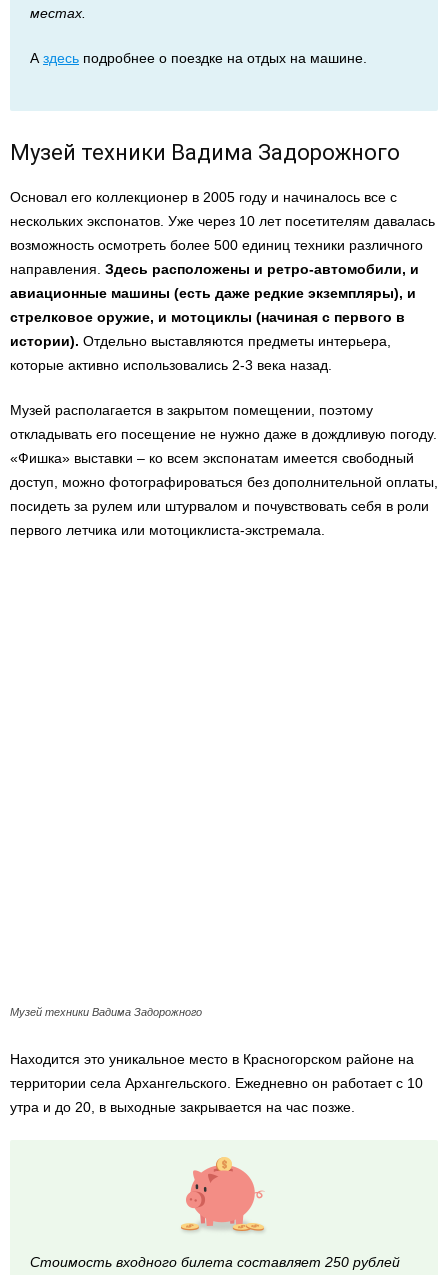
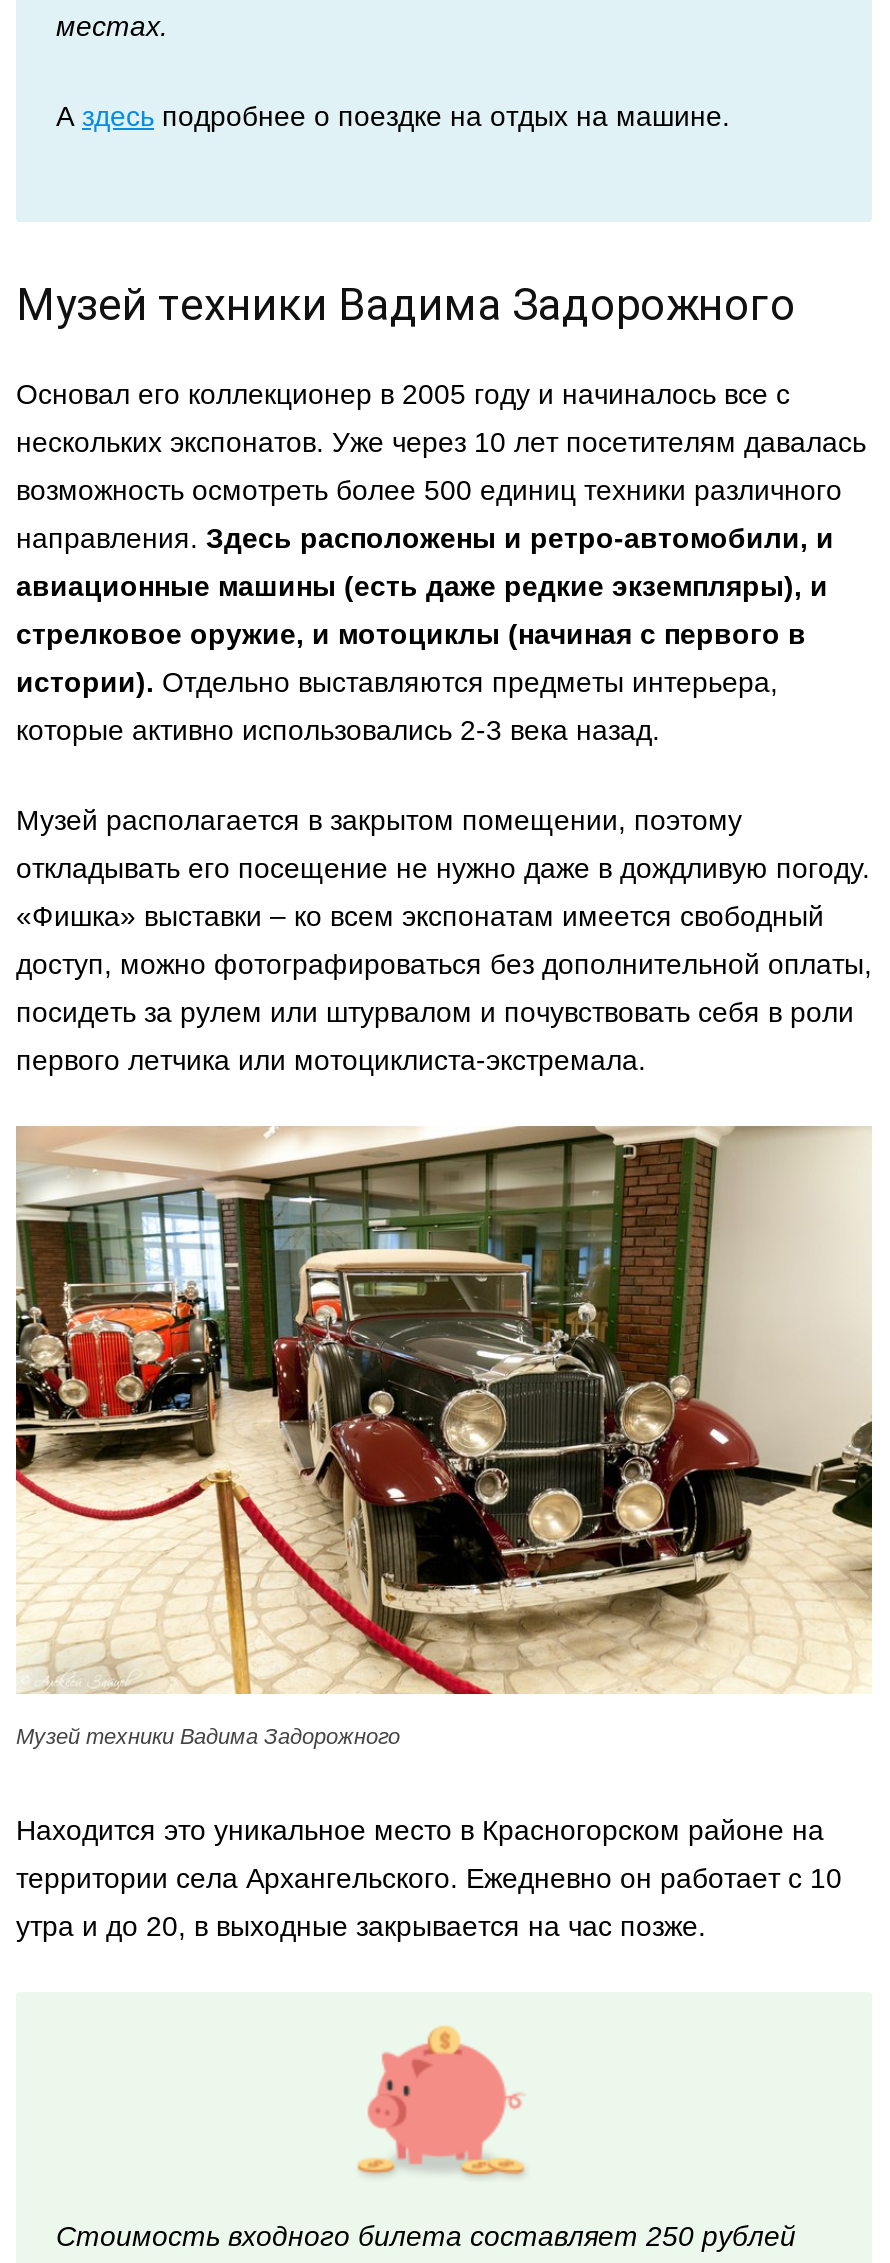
+ [image]
